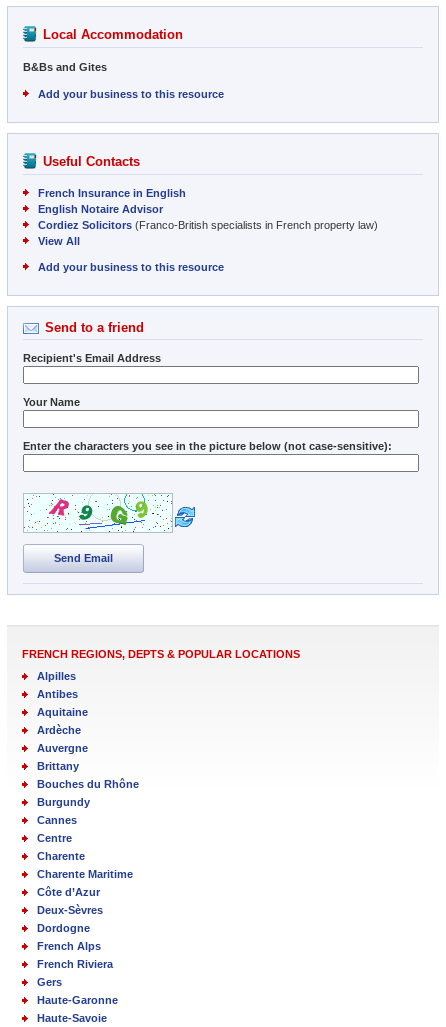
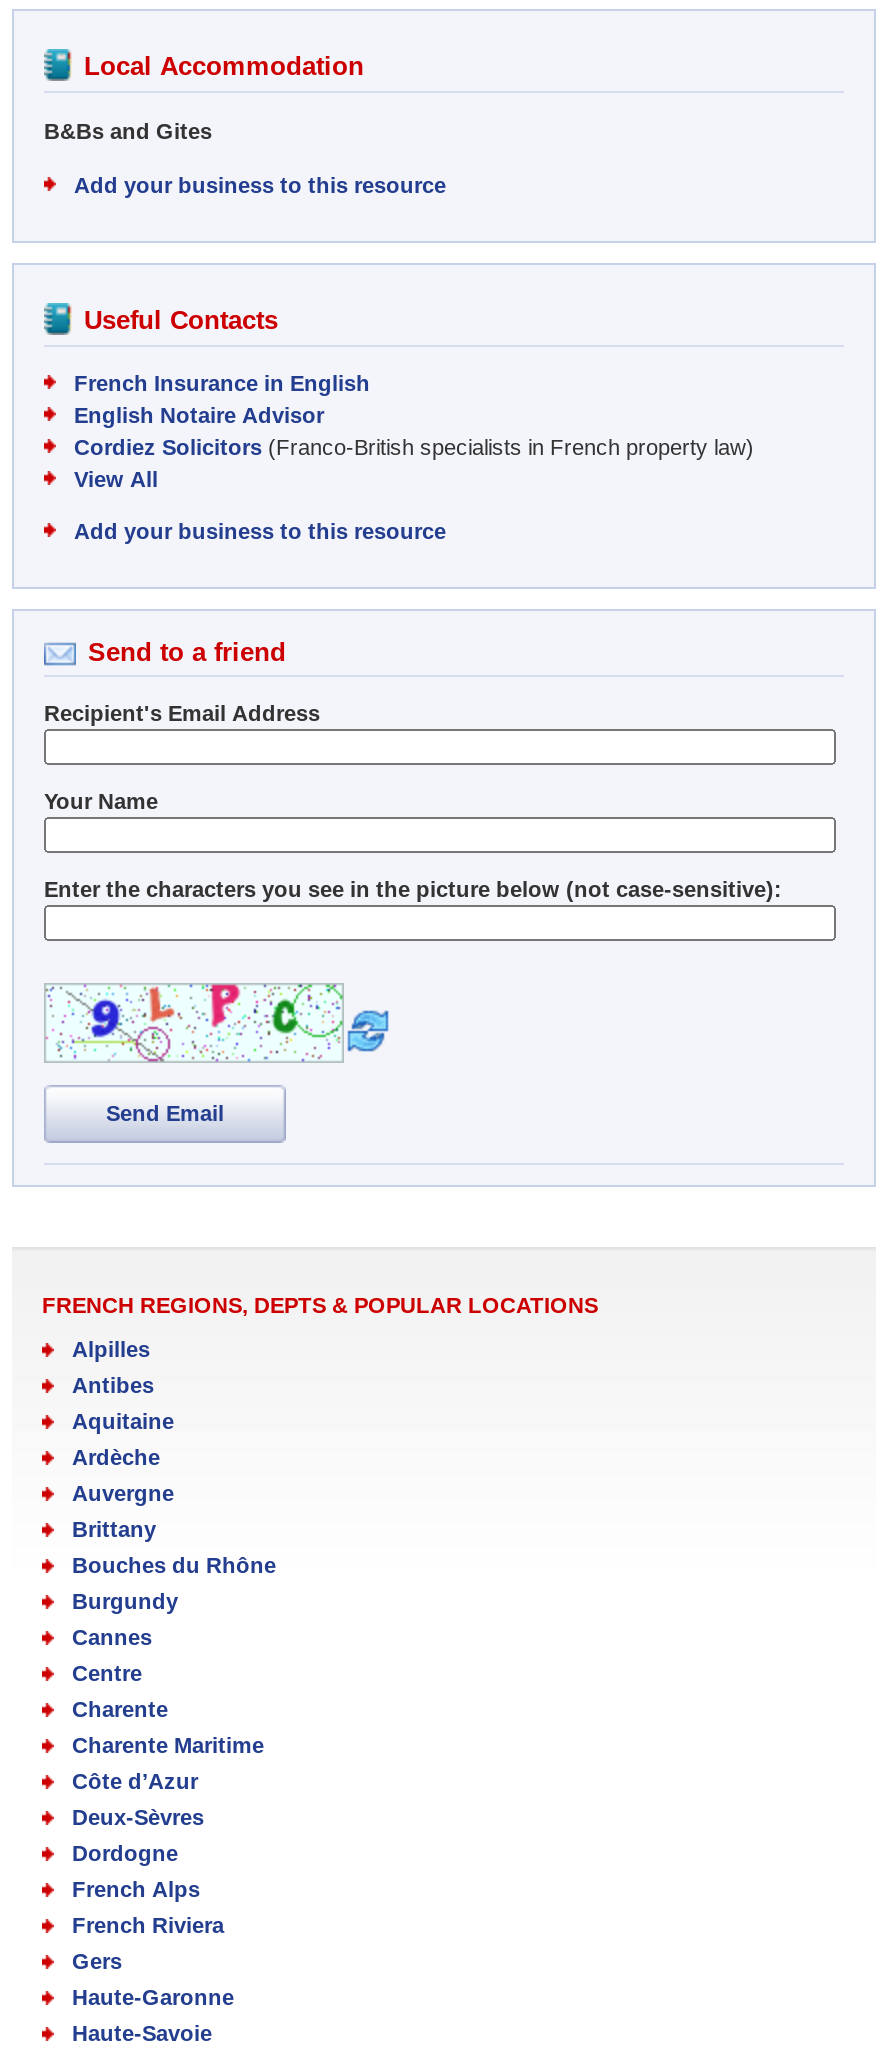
- [image]
+ [image]
